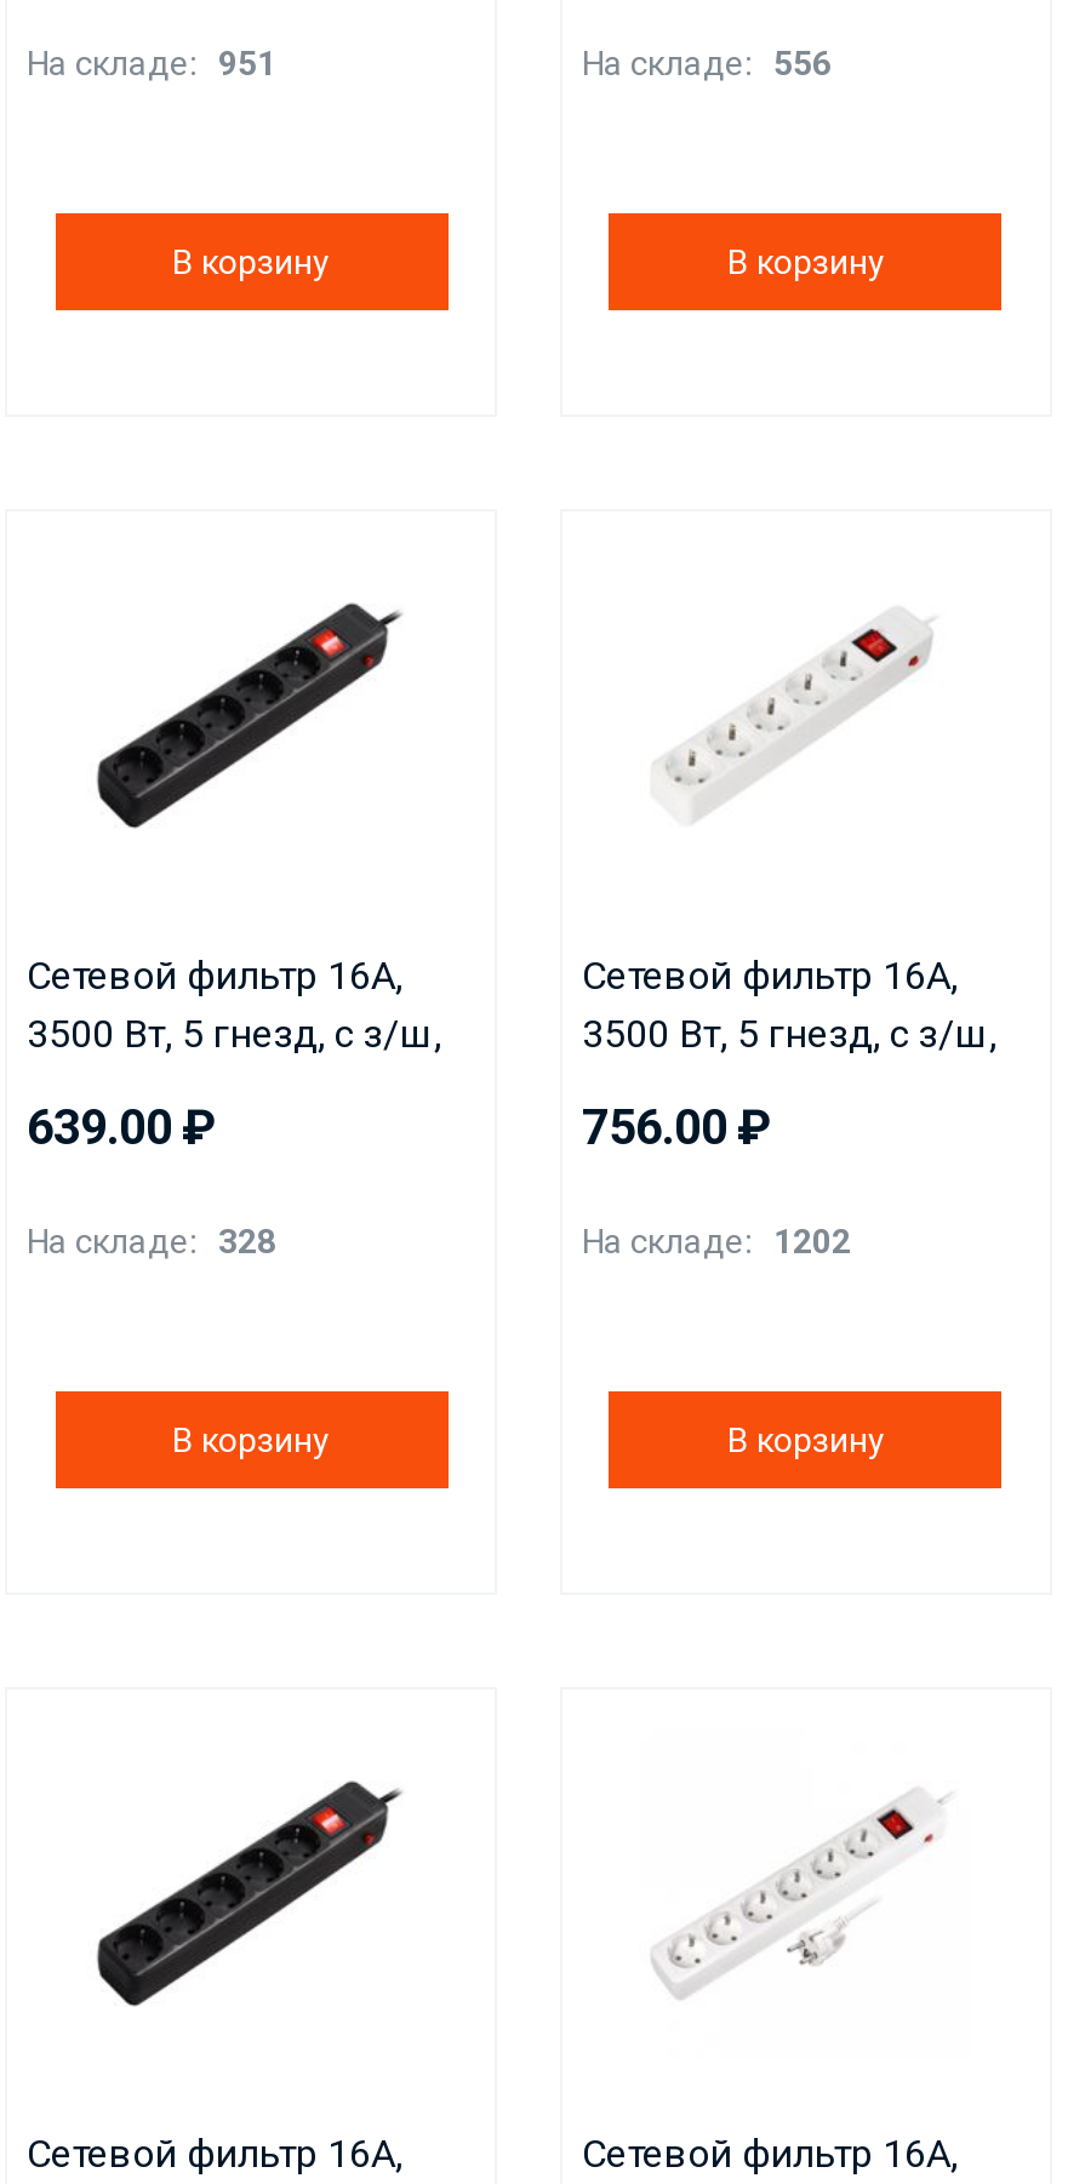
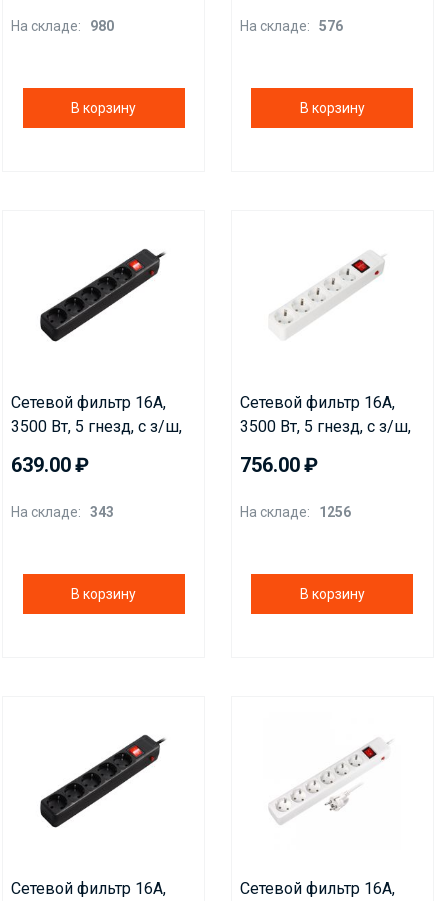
- На складе: 951
+ На складе: 980

- На складе: 556
+ На складе: 576

- На складе: 328
+ На складе: 343

- На складе: 1202
+ На складе: 1256
